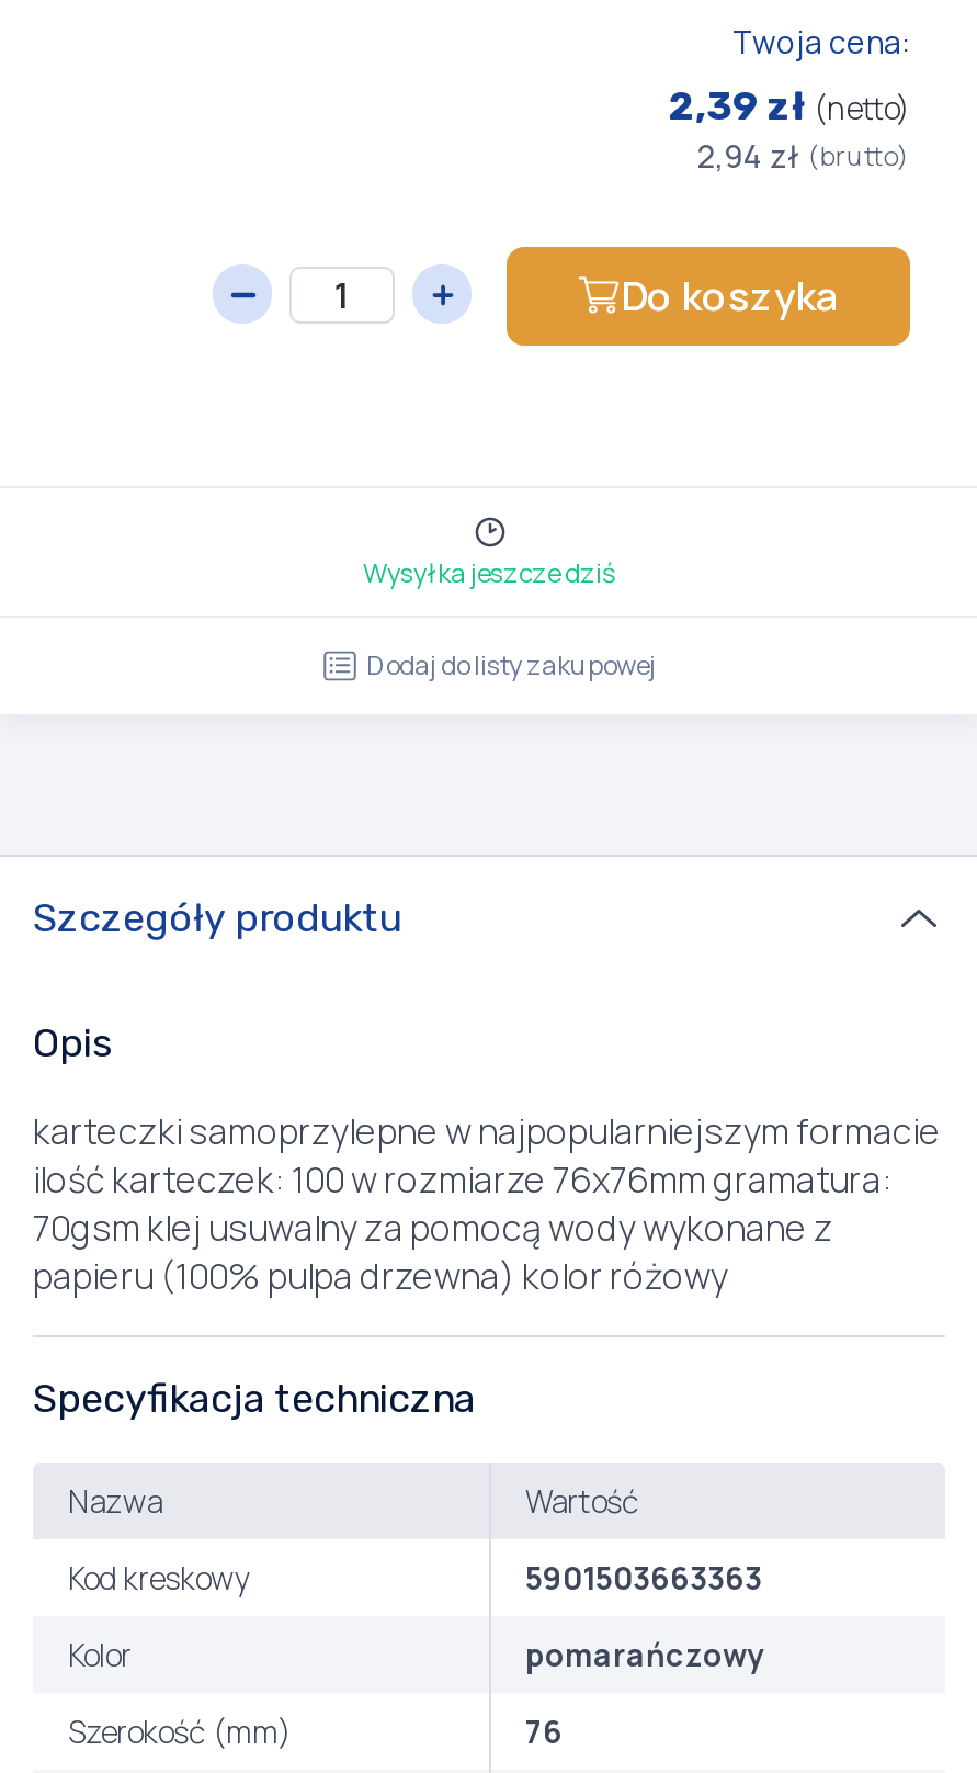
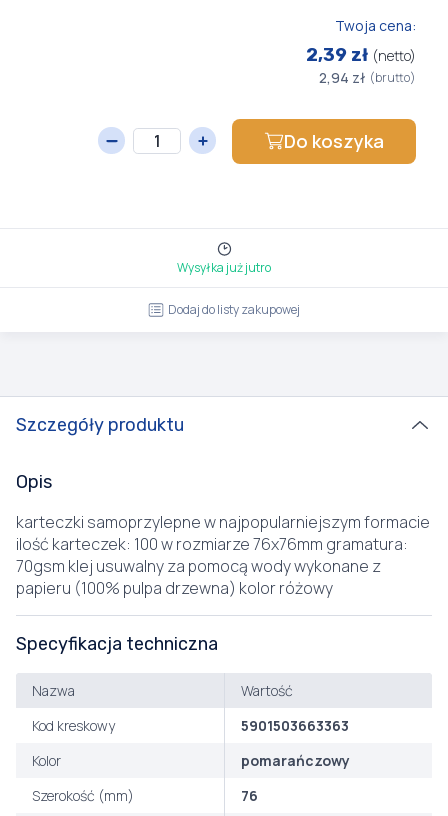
- Wysyłka jeszcze dziś
+ Wysyłka już jutro
